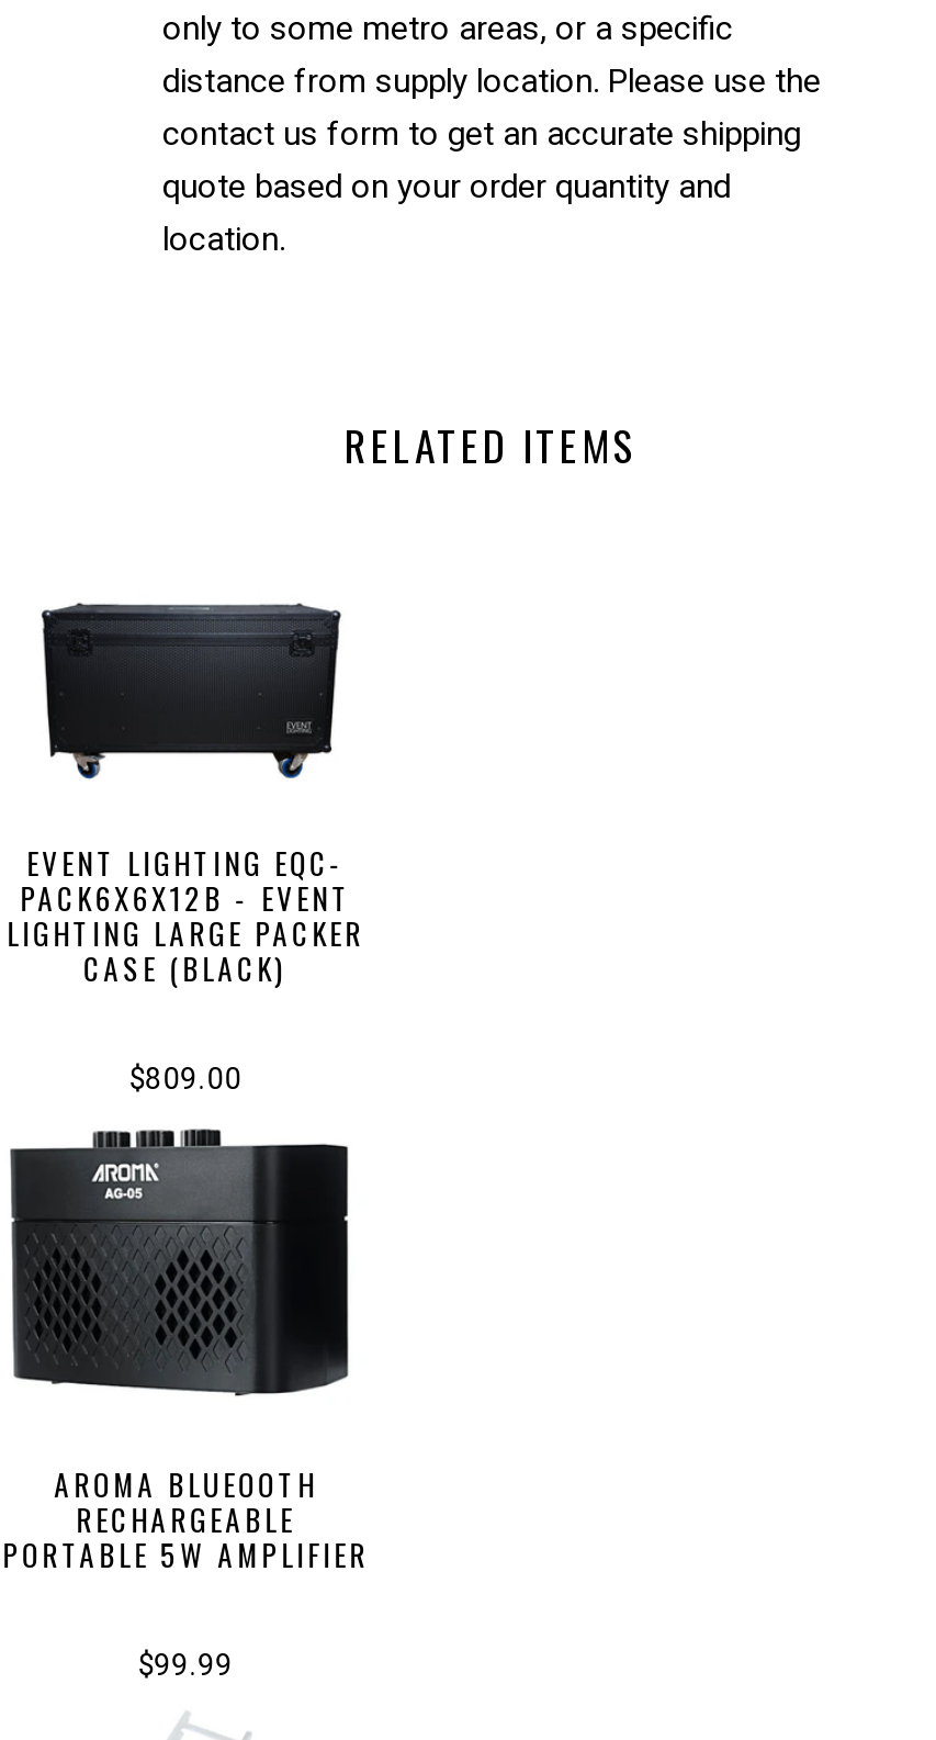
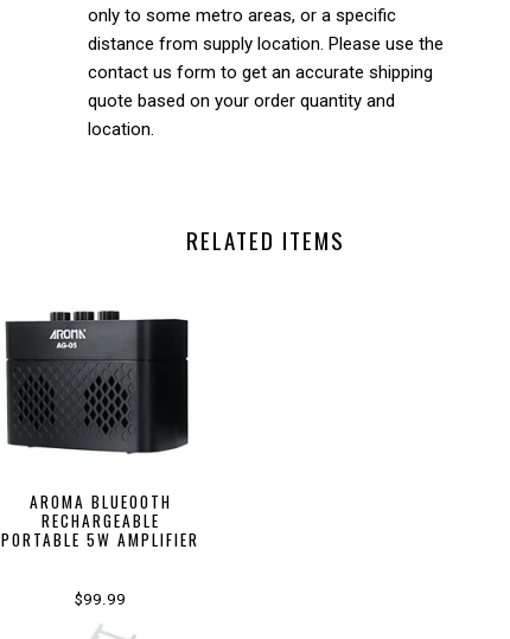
- [image]
- EVENT LIGHTING EQC-
- PACK6X6X12B - EVENT
- LIGHTING LARGE PACKER
- CASE (BLACK)
- $809.00
